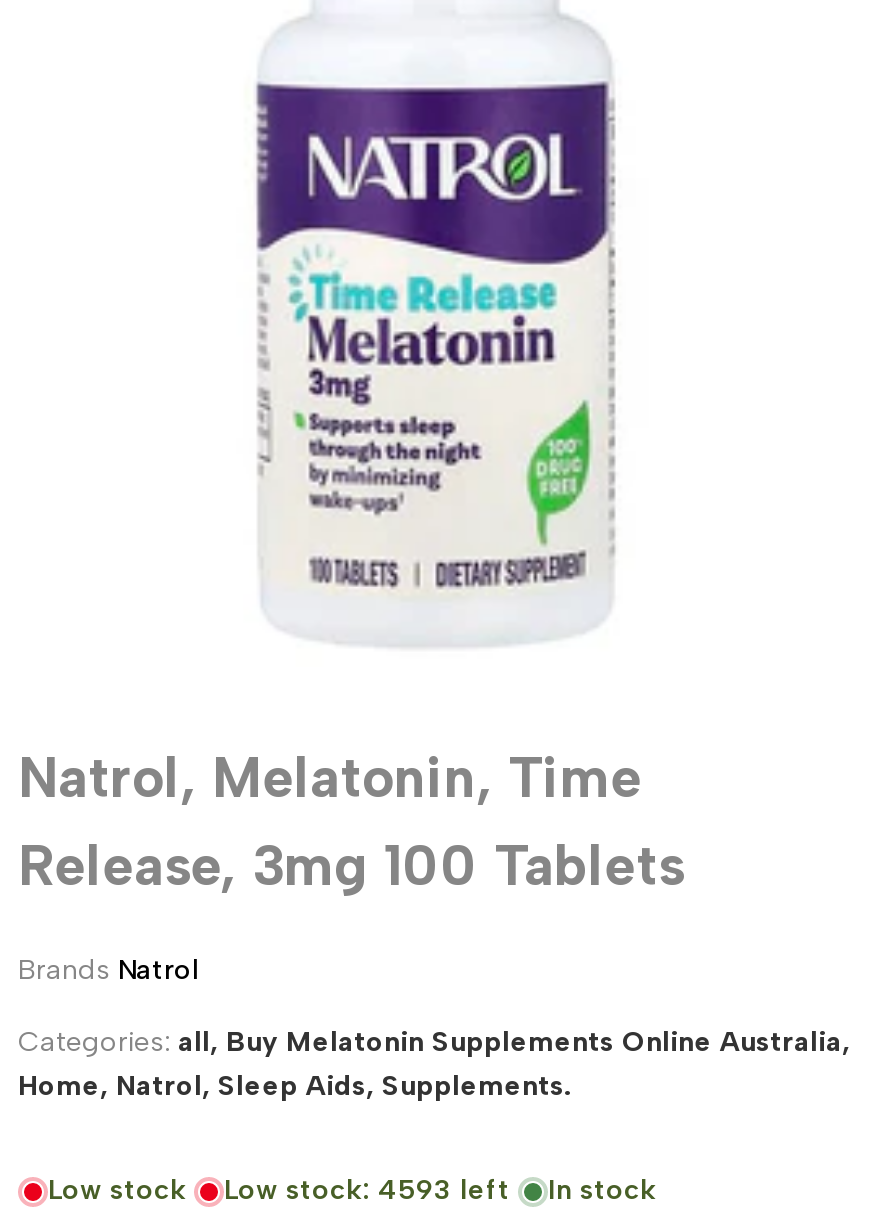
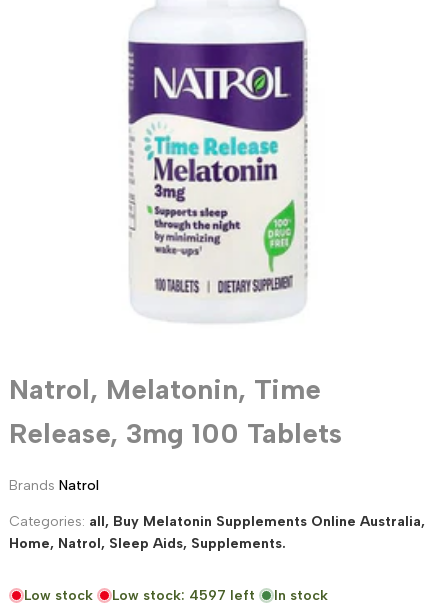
- Low stock: 4593 left
+ Low stock: 4597 left
